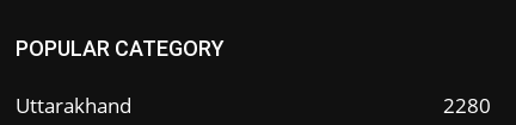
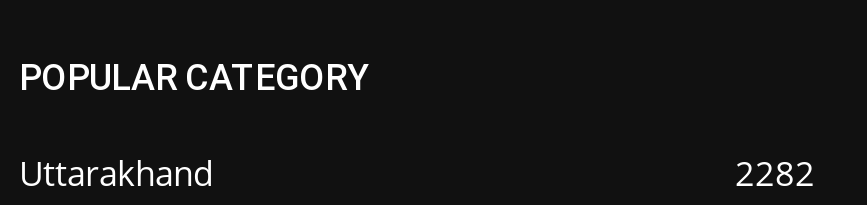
- 2280
+ 2282
